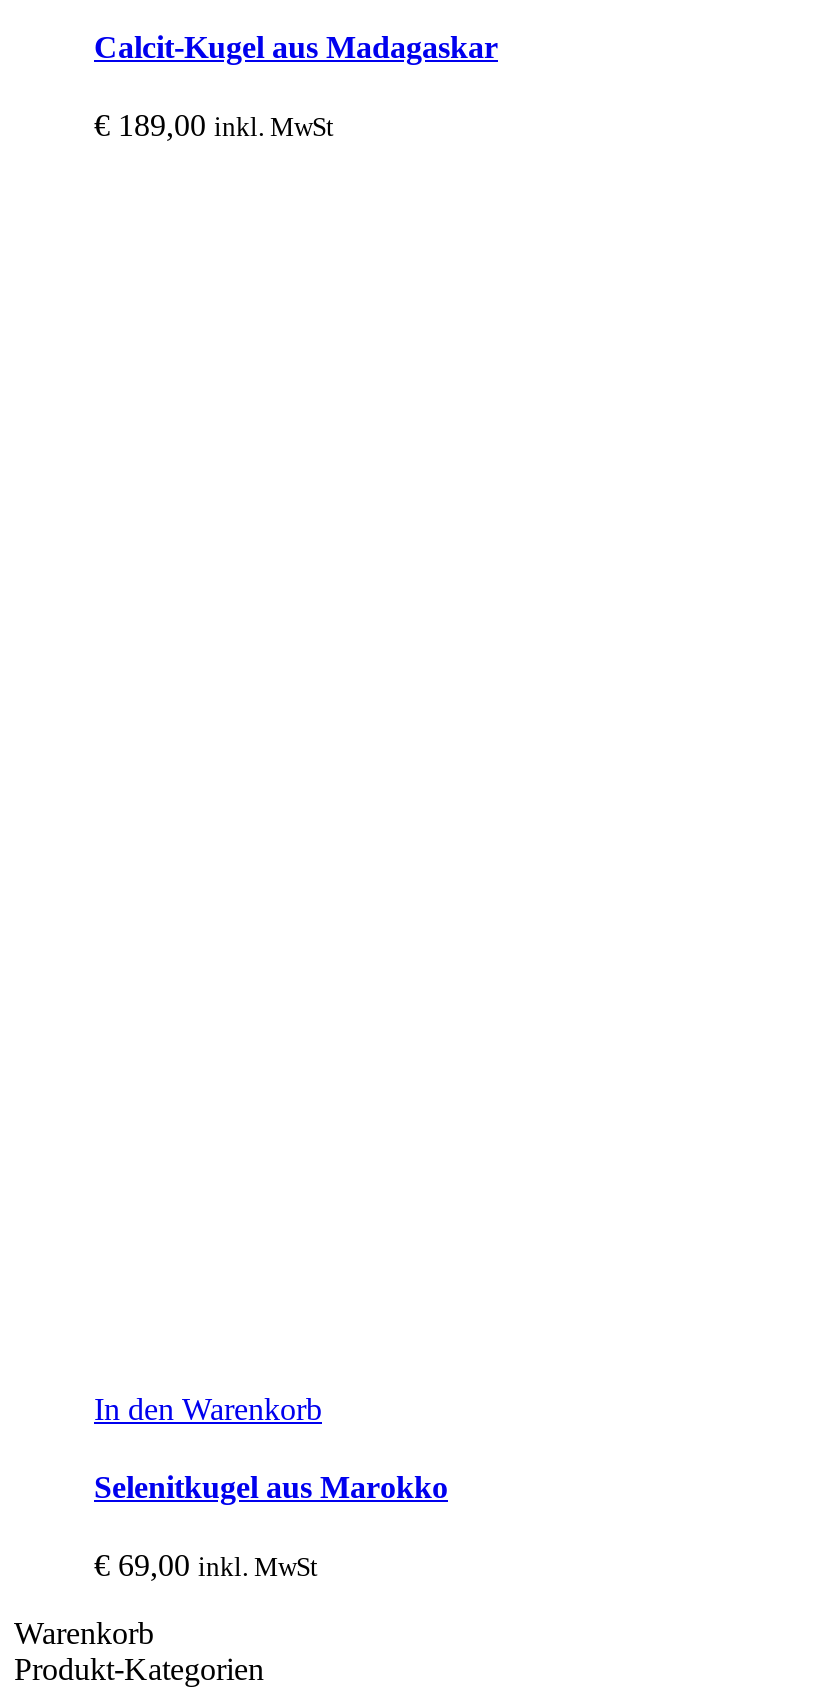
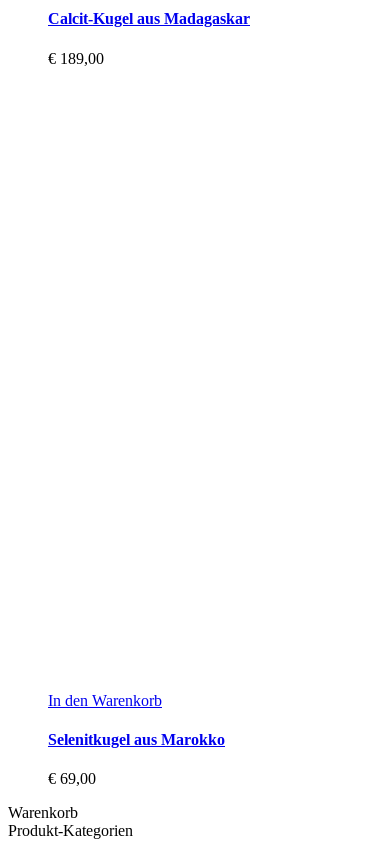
- €189,00 inkl. MwSt
+ €189,00

- €69,00 inkl. MwSt
+ €69,00
